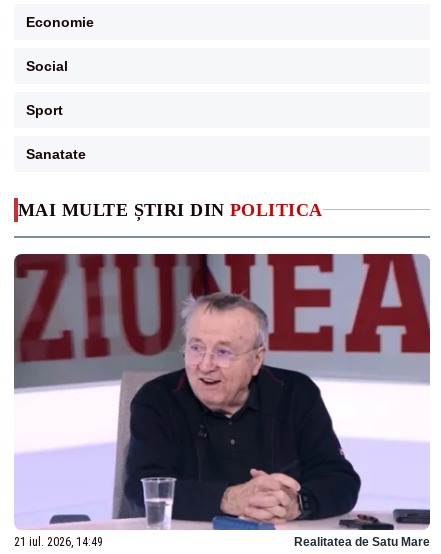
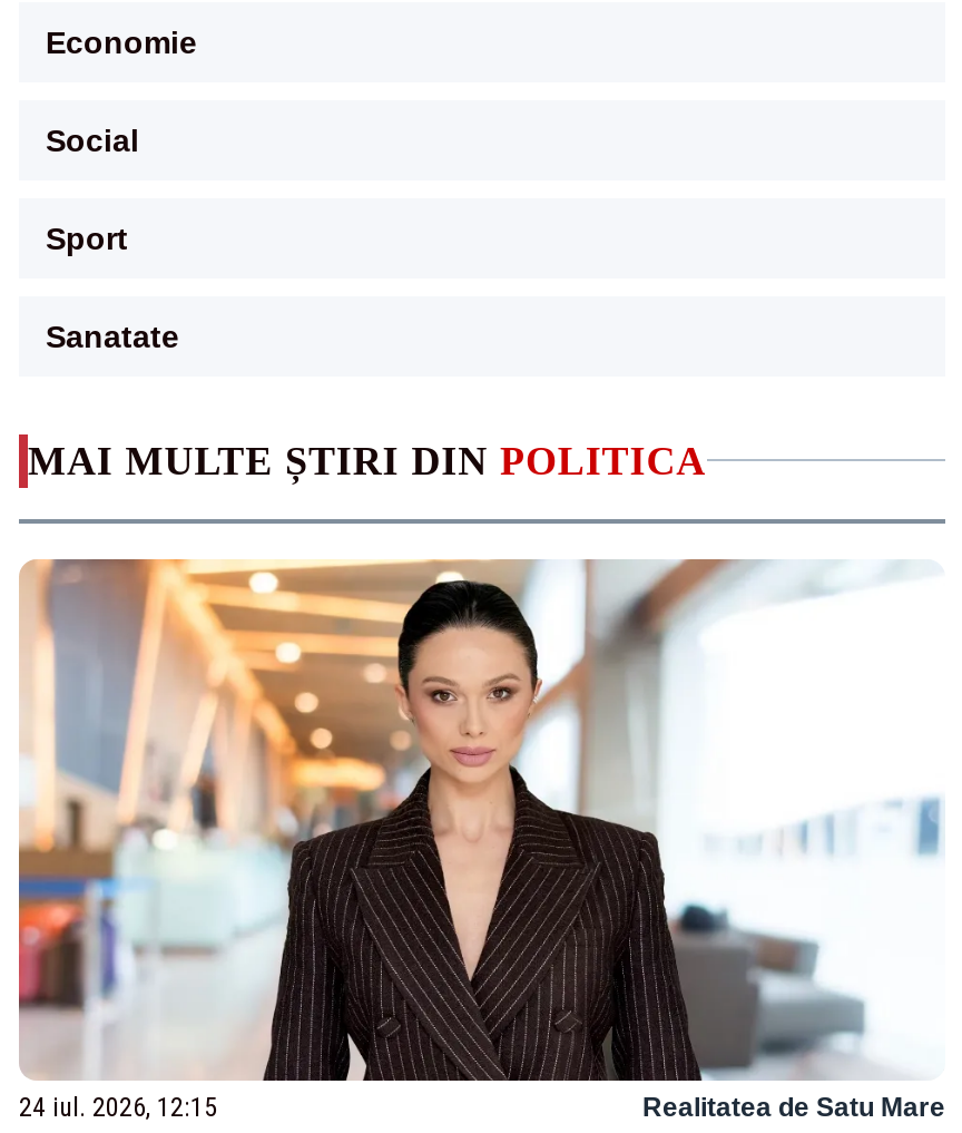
- [image]
- 21 iul. 2026, 14:49
+ [image]
+ 24 iul. 2026, 12:15
